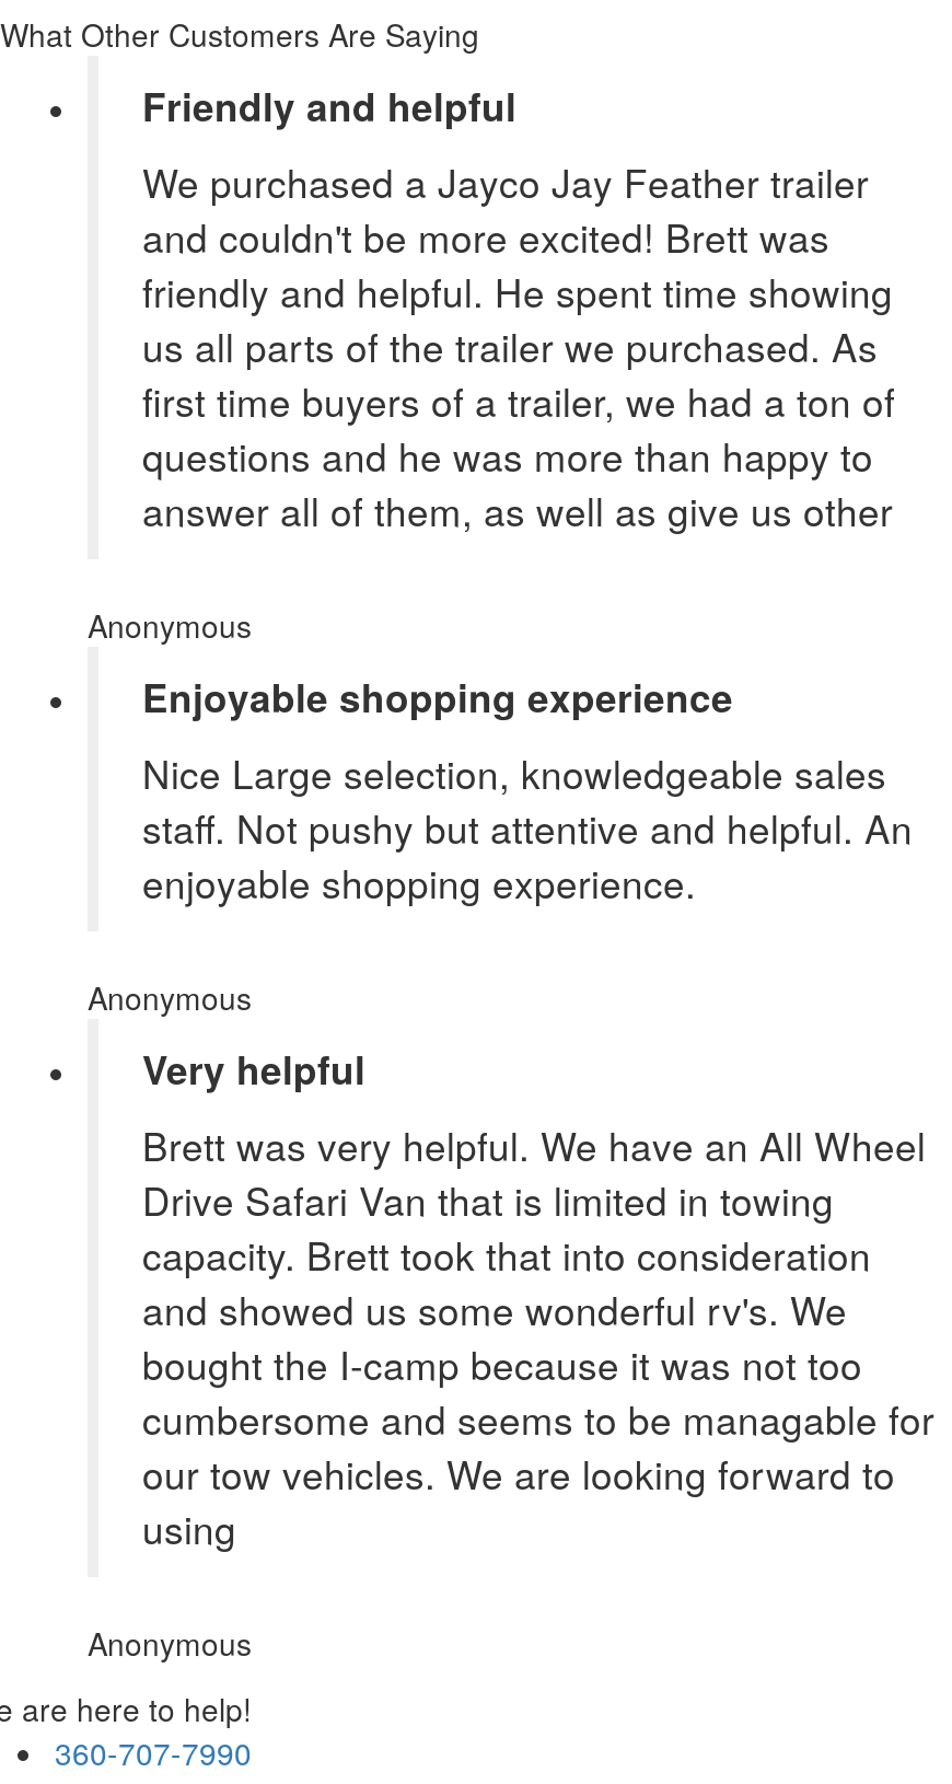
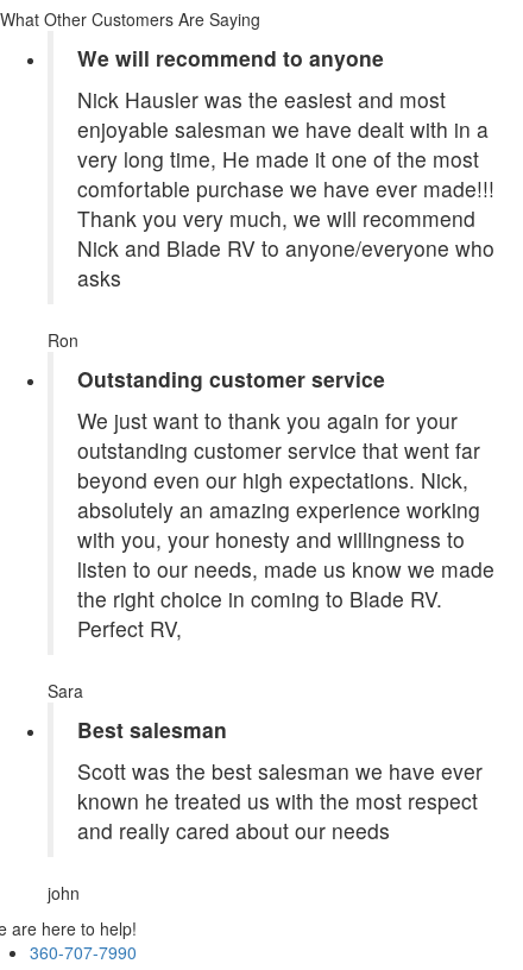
- Friendly and helpful
- We purchased a Jayco Jay Feather trailer
- and couldn't be more excited! Brett was
- friendly and helpful. He spent time showing
- us all parts of the trailer we purchased. As
- first time buyers of a trailer, we had a ton of
- questions and he was more than happy to
- answer all of them, as well as give us other
+ We will recommend to anyone
+ Nick Hausler was the easiest and most
+ enjoyable salesman we have dealt with in a
+ very long time, He made it one of the most
+ comfortable purchase we have ever made!!!
+ Thank you very much, we will recommend
+ Nick and Blade RV to anyone/everyone who
+ asks

- Anonymous
- Enjoyable shopping experience
- Nice Large selection, knowledgeable sales
- staff. Not pushy but attentive and helpful. An
- enjoyable shopping experience.
+ Ron
+ Outstanding customer service
+ We just want to thank you again for your
+ outstanding customer service that went far
+ beyond even our high expectations. Nick,
+ absolutely an amazing experience working
+ with you, your honesty and willingness to
+ listen to our needs, made us know we made
+ the right choice in coming to Blade RV.
+ Perfect RV,

- Anonymous
- Very helpful
- Brett was very helpful. We have an All Wheel
- Drive Safari Van that is limited in towing
- capacity. Brett took that into consideration
- and showed us some wonderful rv's. We
- bought the I-camp because it was not too
- cumbersome and seems to be managable for
- our tow vehicles. We are looking forward to
- using
+ Sara
+ Best salesman
+ Scott was the best salesman we have ever
+ known he treated us with the most respect
+ and really cared about our needs

- Anonymous
+ john
